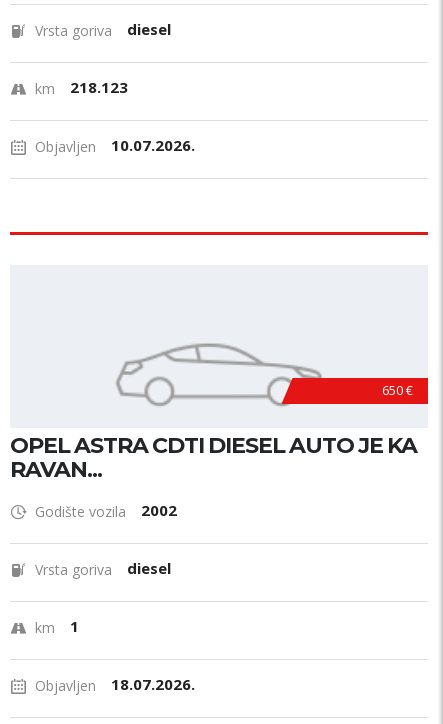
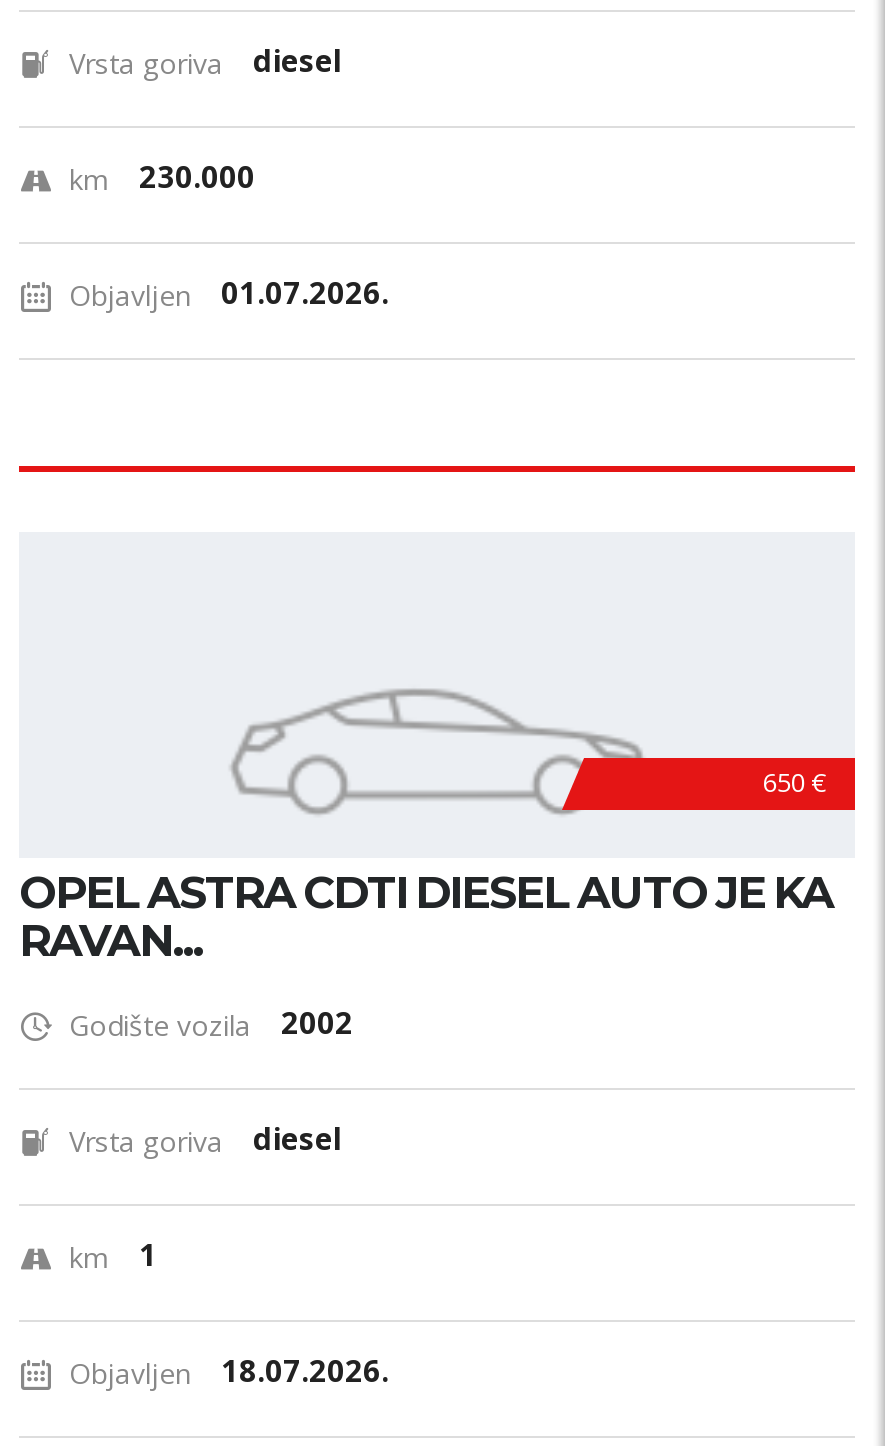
- km 218.123
+ km 230.000

- Objavljen 10.07.2026.
+ Objavljen 01.07.2026.
